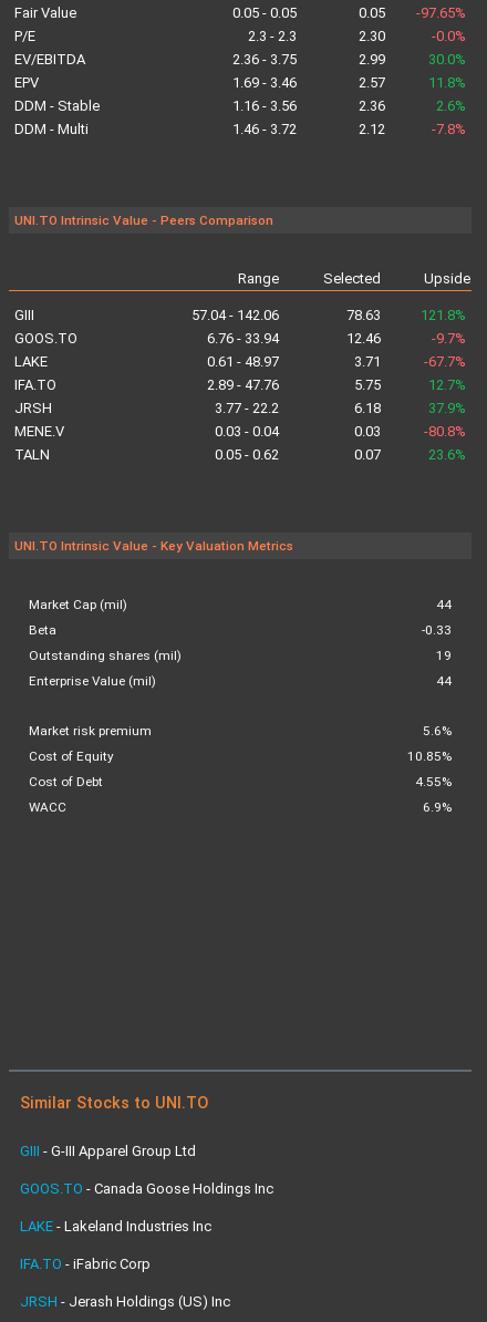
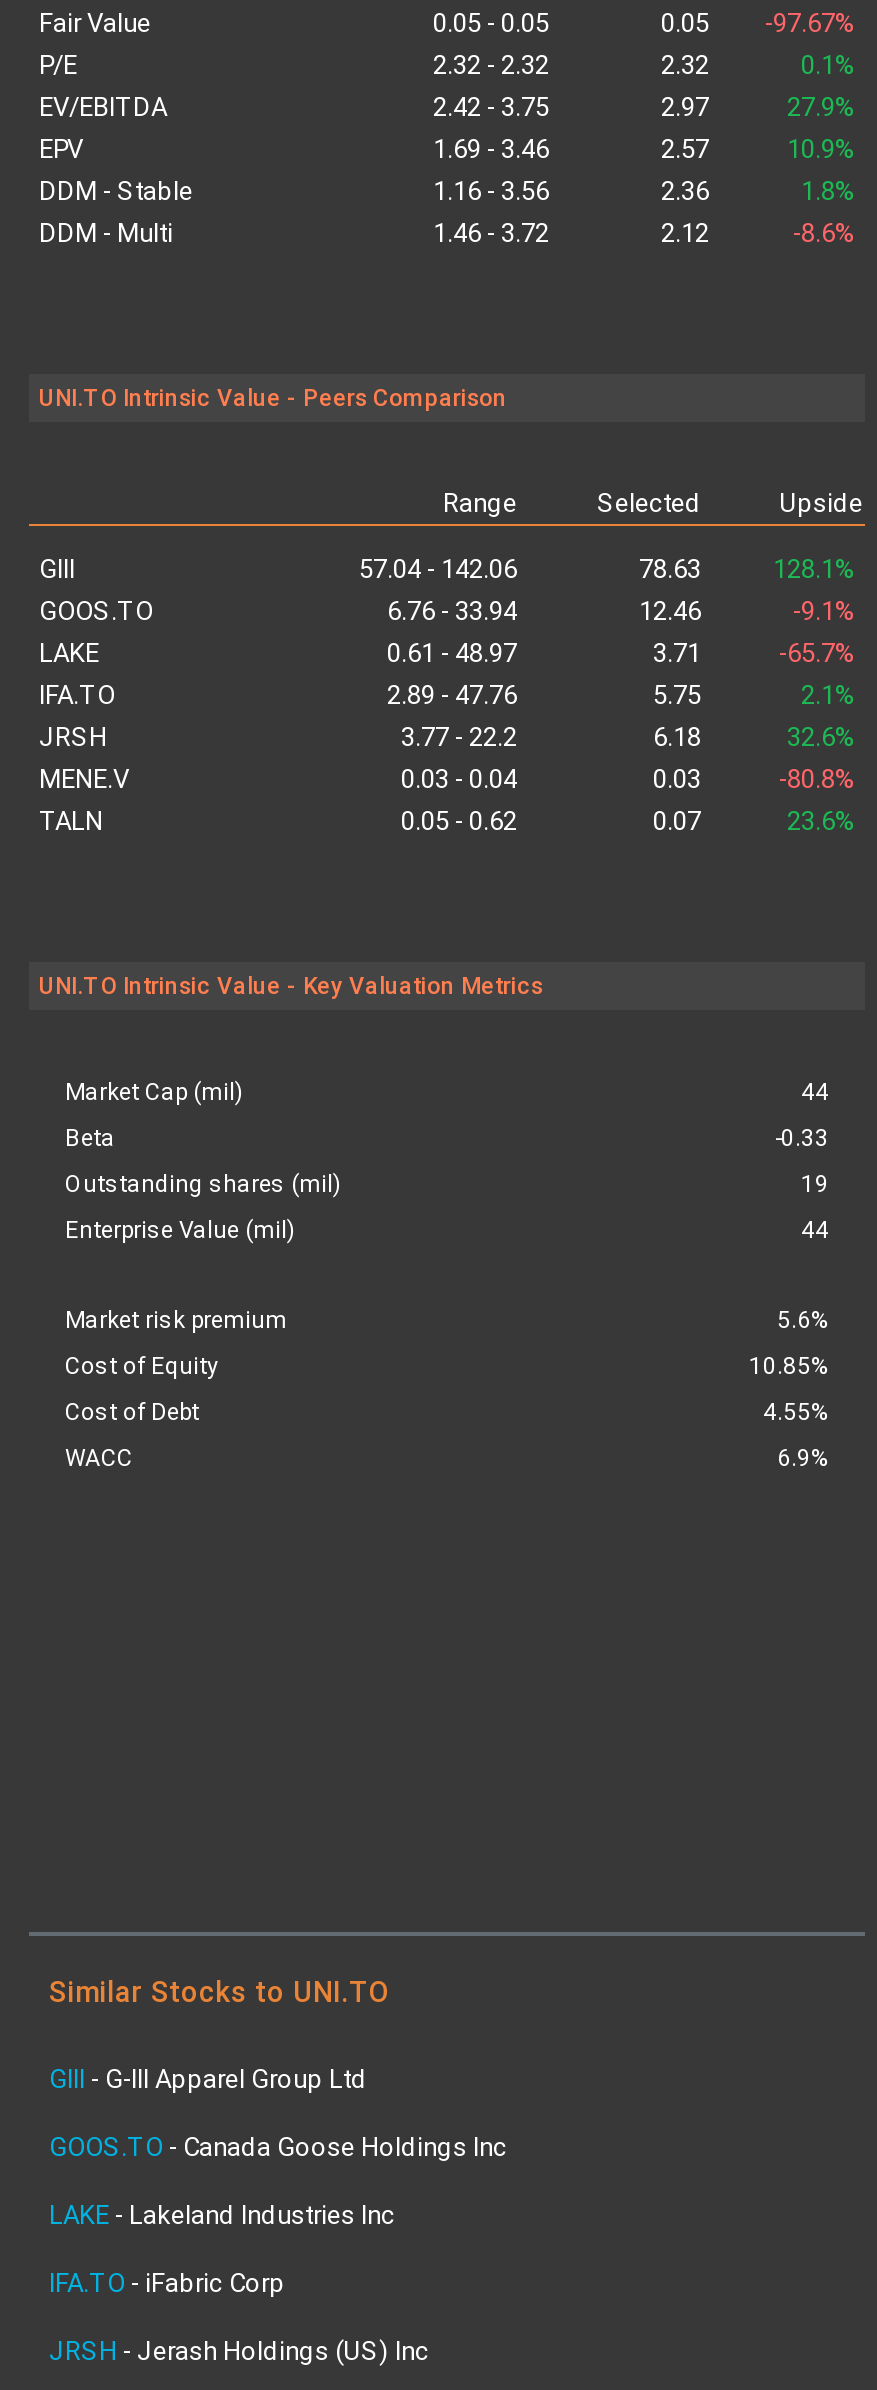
- 0.05 -97.65%
+ 0.05 -97.67%

- 2.3 - 2.3
+ 2.32 - 2.32

- 2.30
+ 2.32

- -0.0%
+ 0.1%

- 2.36 - 3.75
+ 2.42 - 3.75

- 2.99
+ 2.97

- 30.0%
+ 27.9%

- 11.8%
+ 10.9%

- 2.6%
+ 1.8%

- -7.8%
+ -8.6%

- 121.8%
+ 128.1%

- -9.7%
+ -9.1%

- -67.7%
+ -65.7%

- 12.7%
+ 2.1%

- 37.9%
+ 32.6%
